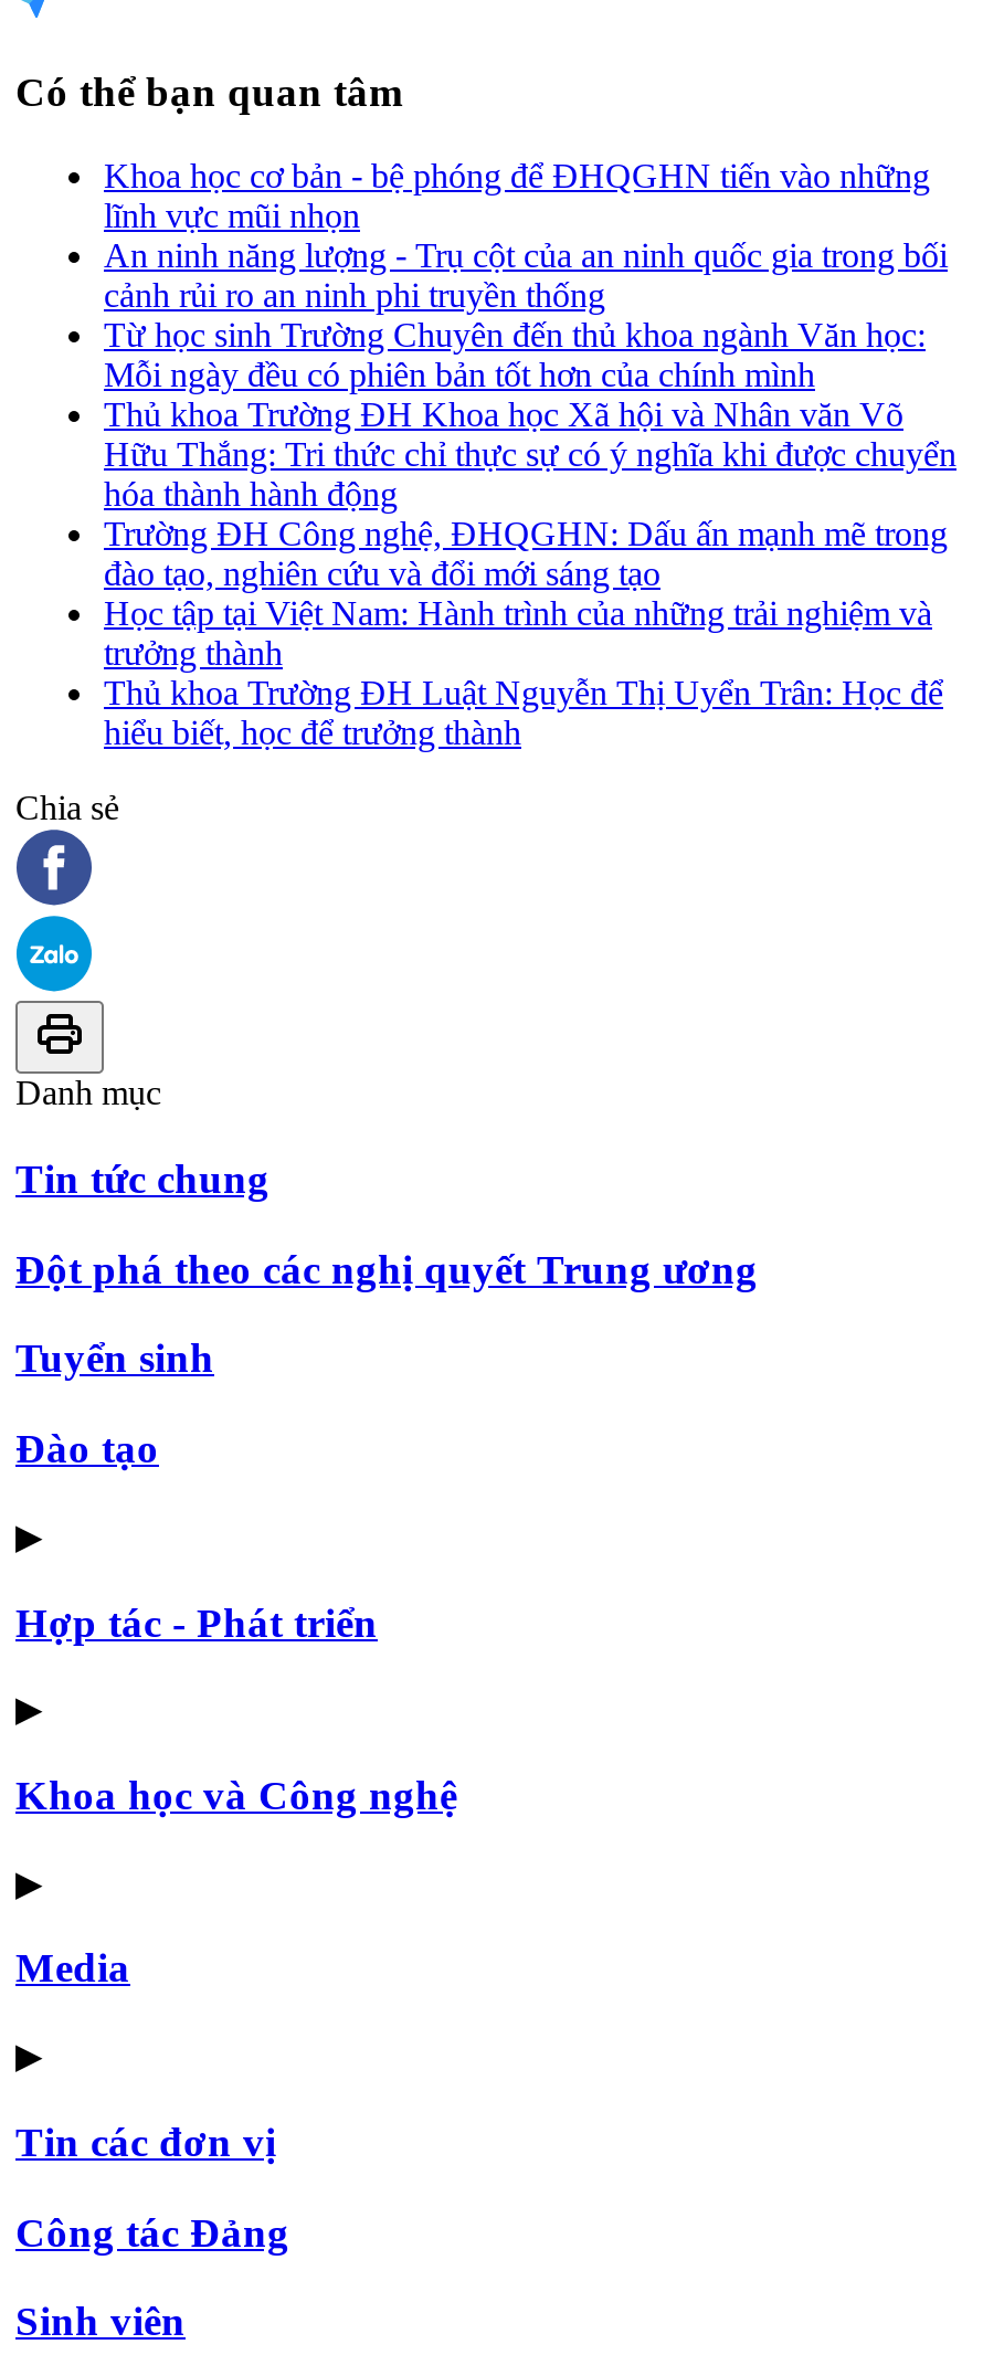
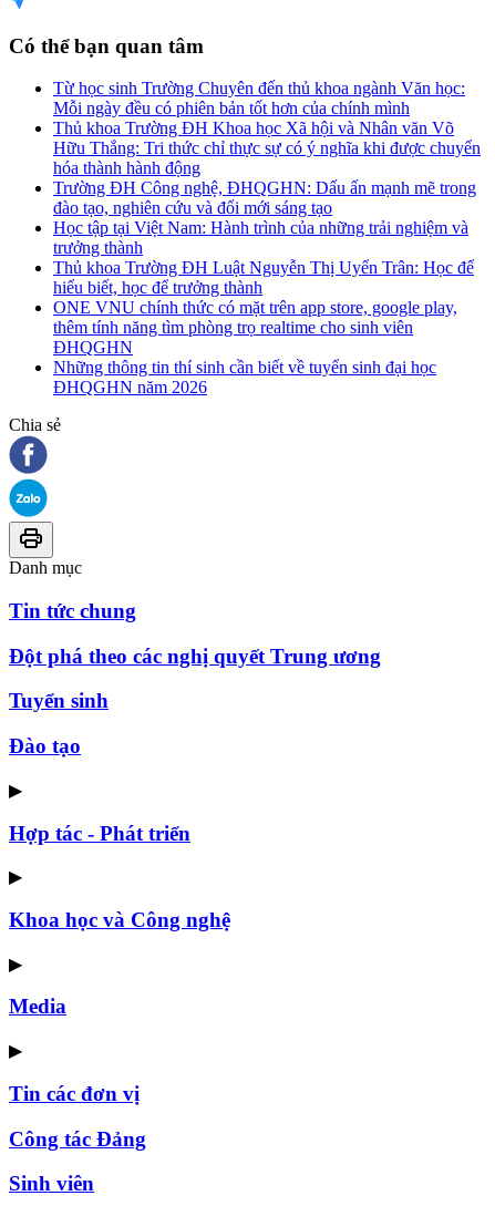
- Khoa học cơ bản - bệ phóng để ĐHQGHN tiến vào những
- lĩnh vực mũi nhọn
- An ninh năng lượng - Trụ cột của an ninh quốc gia trong bối
- cảnh rủi ro an ninh phi truyền thống

moved up: Từ học sinh Trường Chuyên đến thủ khoa ngành Văn học: | Mỗi ngày đều có phiên bản tốt hơn của chính mình | Thủ khoa Trường ĐH Khoa học Xã hội và Nhân văn Võ | ... | Thủ khoa Trường ĐH Luật Nguyễn Thị Uyển Trân: Học để | hiểu biết, học để trưởng thành

+ ONE VNU chính thức có mặt trên app store, google play,
+ thêm tính năng tìm phòng trọ realtime cho sinh viên
+ ĐHQGHN
+ Những thông tin thí sinh cần biết về tuyển sinh đại học
+ ĐHQGHN năm 2026
